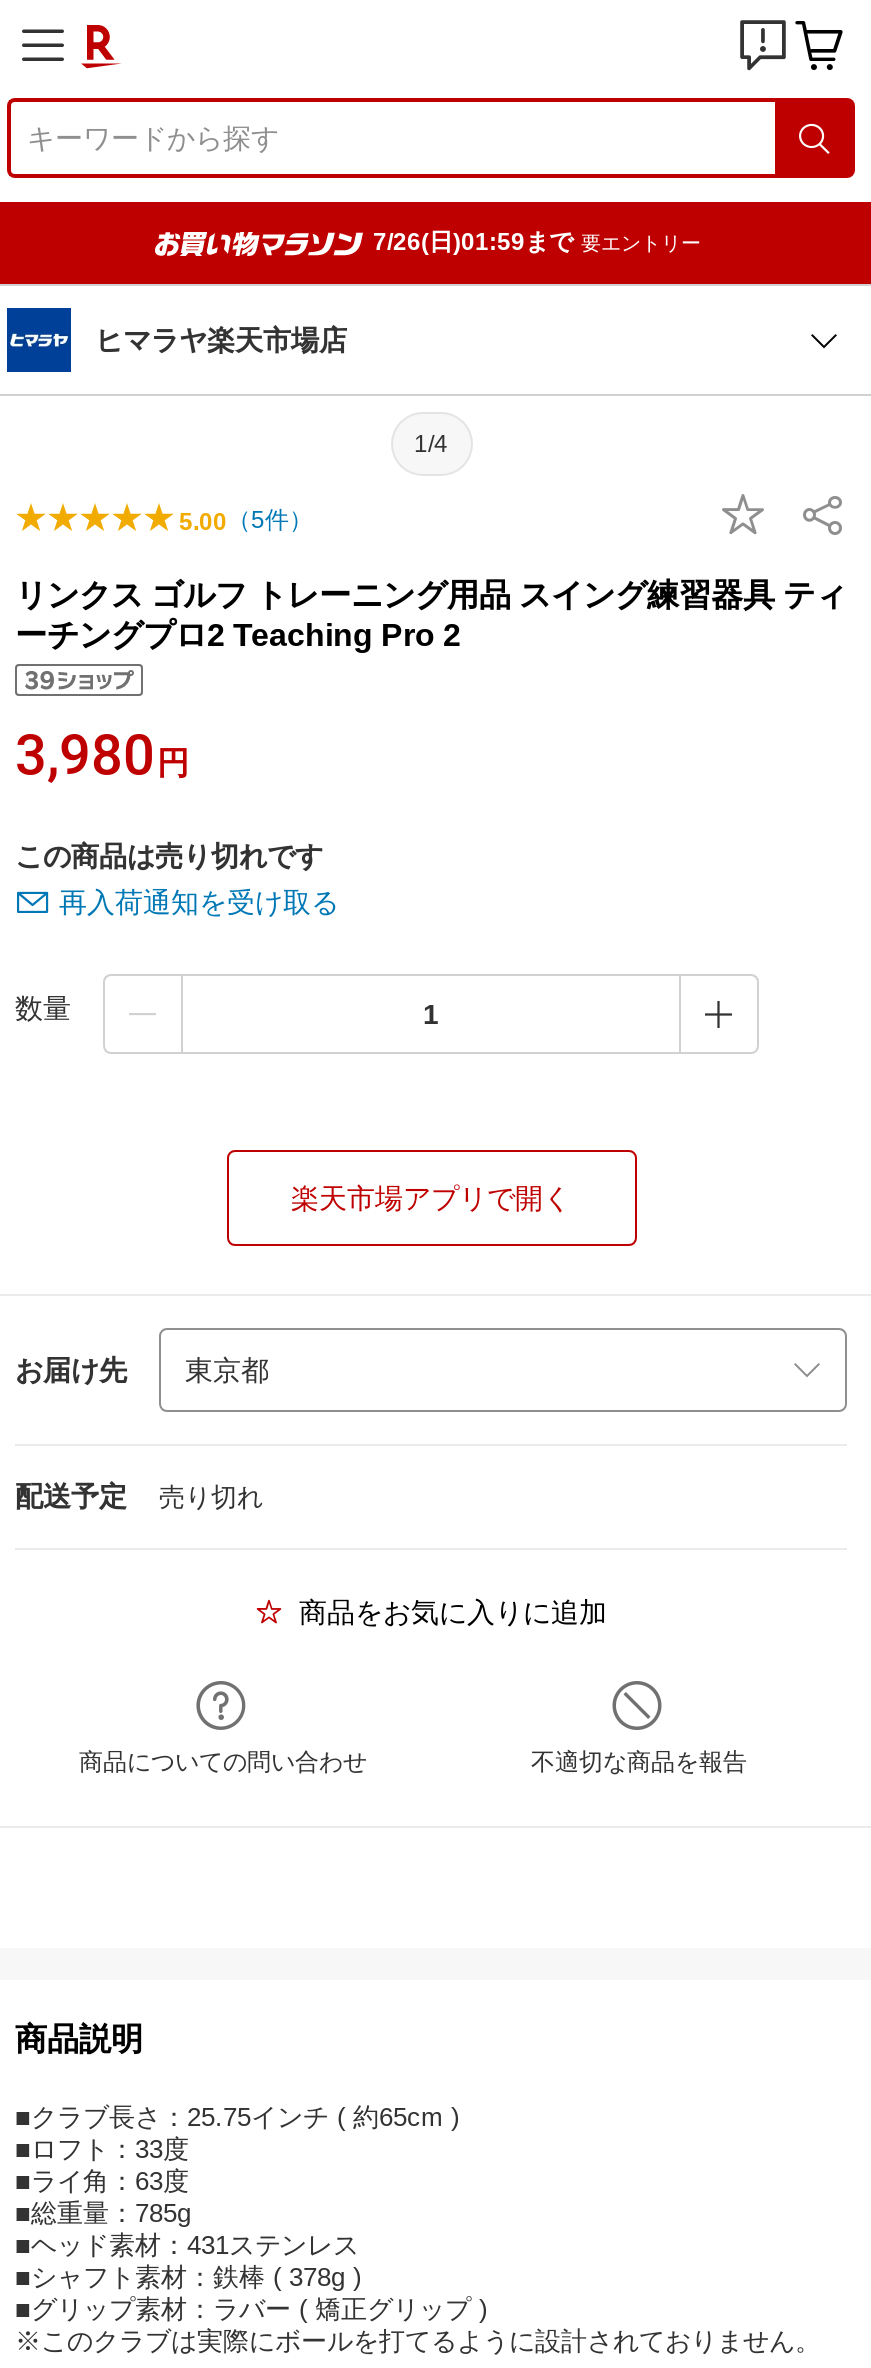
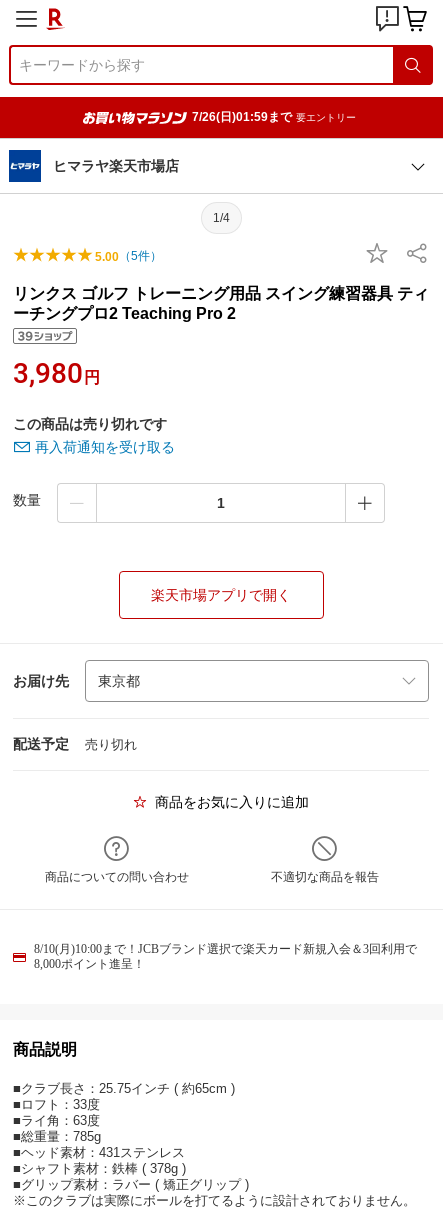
+ 8/10(月)10:00まで！JCBブランド選択で楽天カード新規入会＆3回利用で
+ 8,000ポイント進呈！
